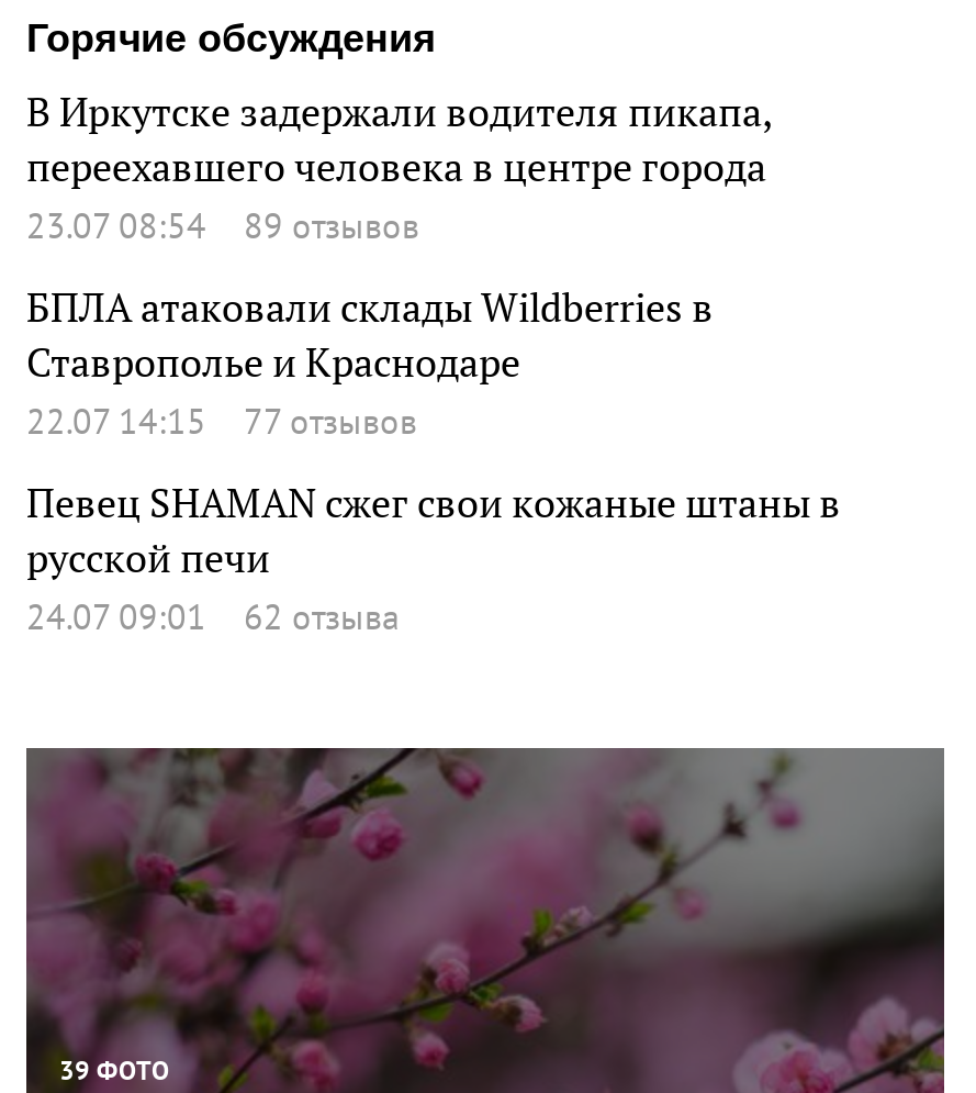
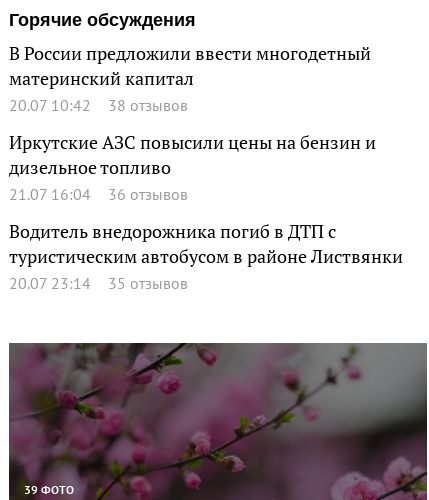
- В Иркутске задержали водителя пикапа,
- переехавшего человека в центре города
- 23.07 08:54
- 89 отзывов
+ В России предложили ввести многодетный
+ материнский капитал
+ 20.07 10:42
+ 38 отзывов

- БПЛА атаковали склады Wildberries в
- Ставрополье и Краснодаре
- 22.07 14:15
- 77 отзывов
+ Иркутские АЗС повысили цены на бензин и
+ дизельное топливо
+ 21.07 16:04
+ 36 отзывов

- Певец SHAMAN сжег свои кожаные штаны в
- русской печи
- 24.07 09:01
- 62 отзыва
+ Водитель внедорожника погиб в ДТП с
+ туристическим автобусом в районе Листвянки
+ 20.07 23:14
+ 35 отзывов
